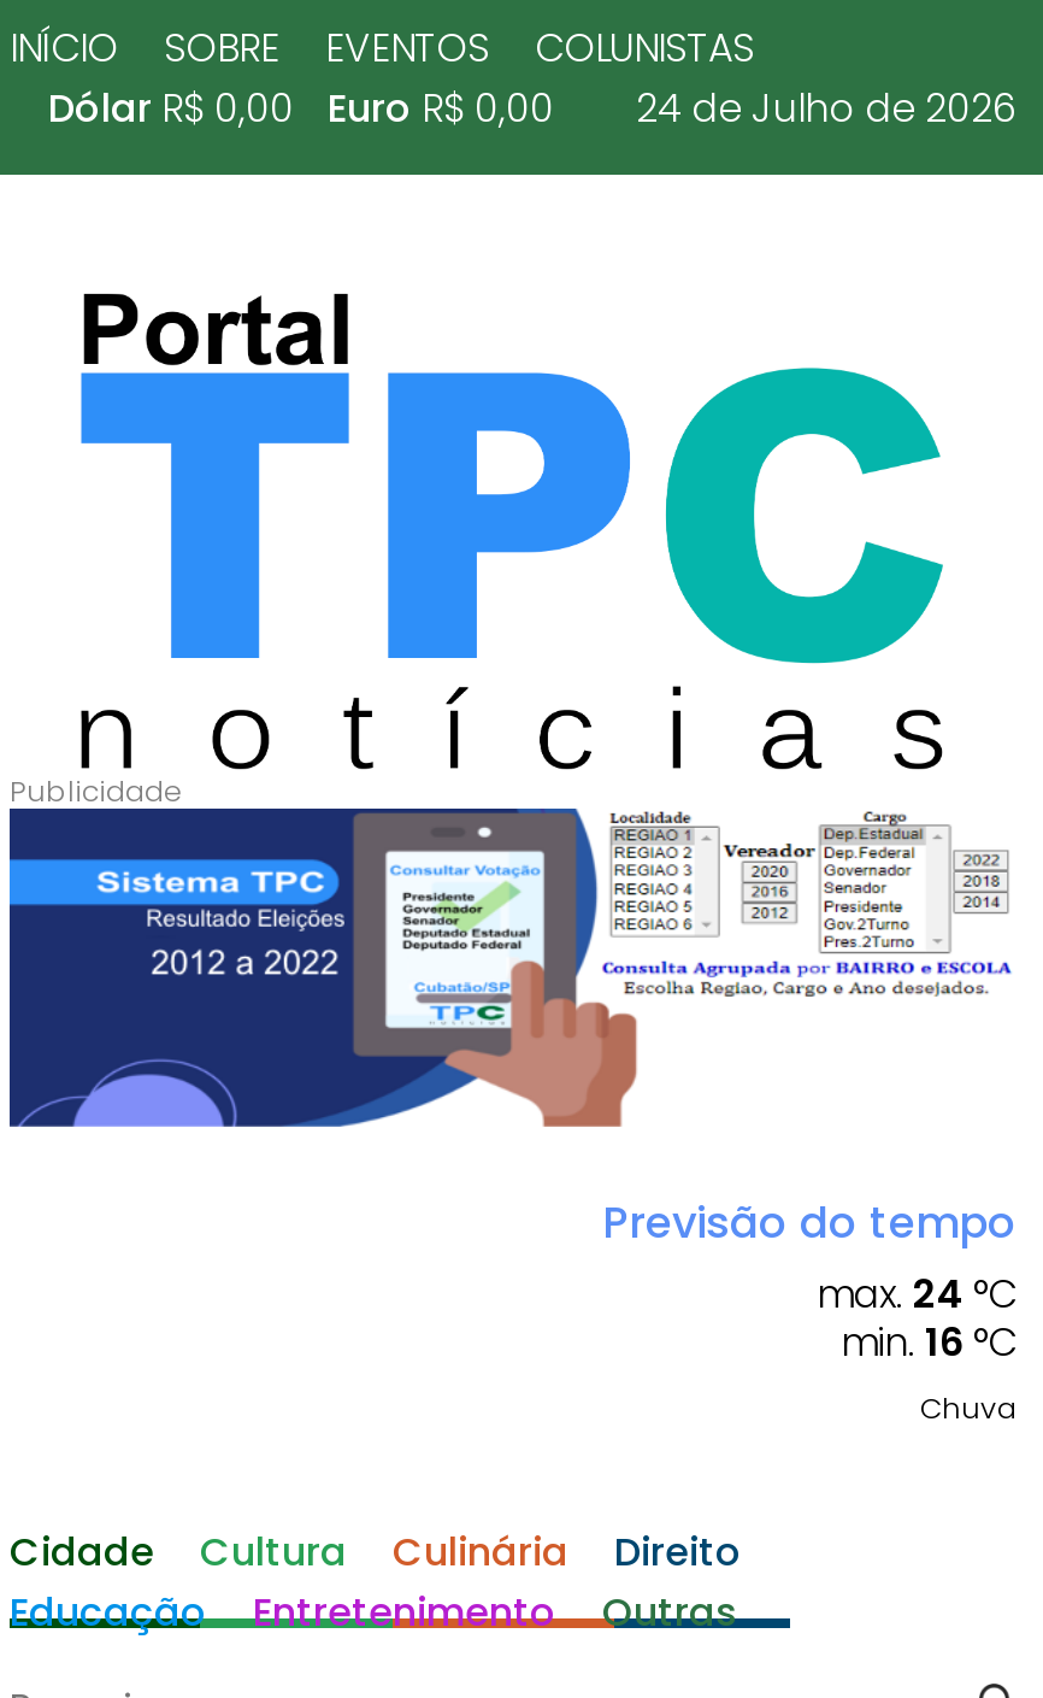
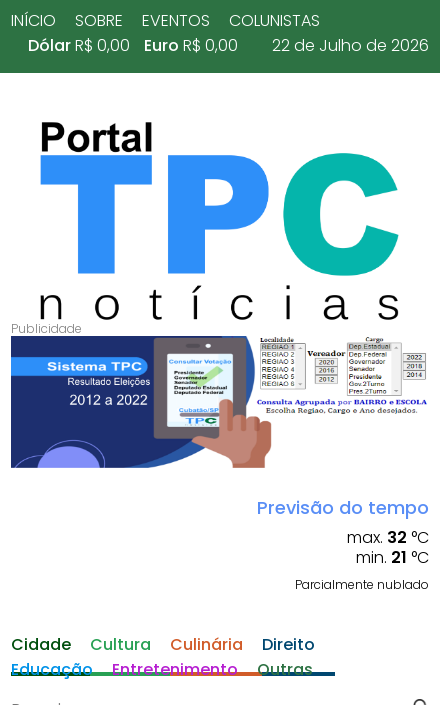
- Dólar R$ 0,00 Euro R$ 0,00 24 de Julho de 2026
+ Dólar R$ 0,00 Euro R$ 0,00 22 de Julho de 2026

- max. 24 °C
- min. 16 °C
- Chuva
+ max. 32 °C
+ min. 21 °C
+ Parcialmente nublado
